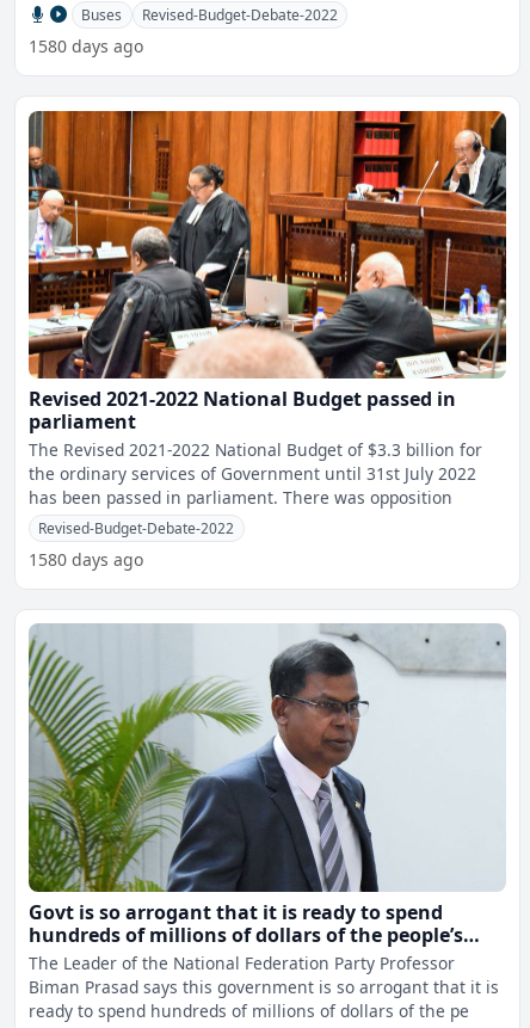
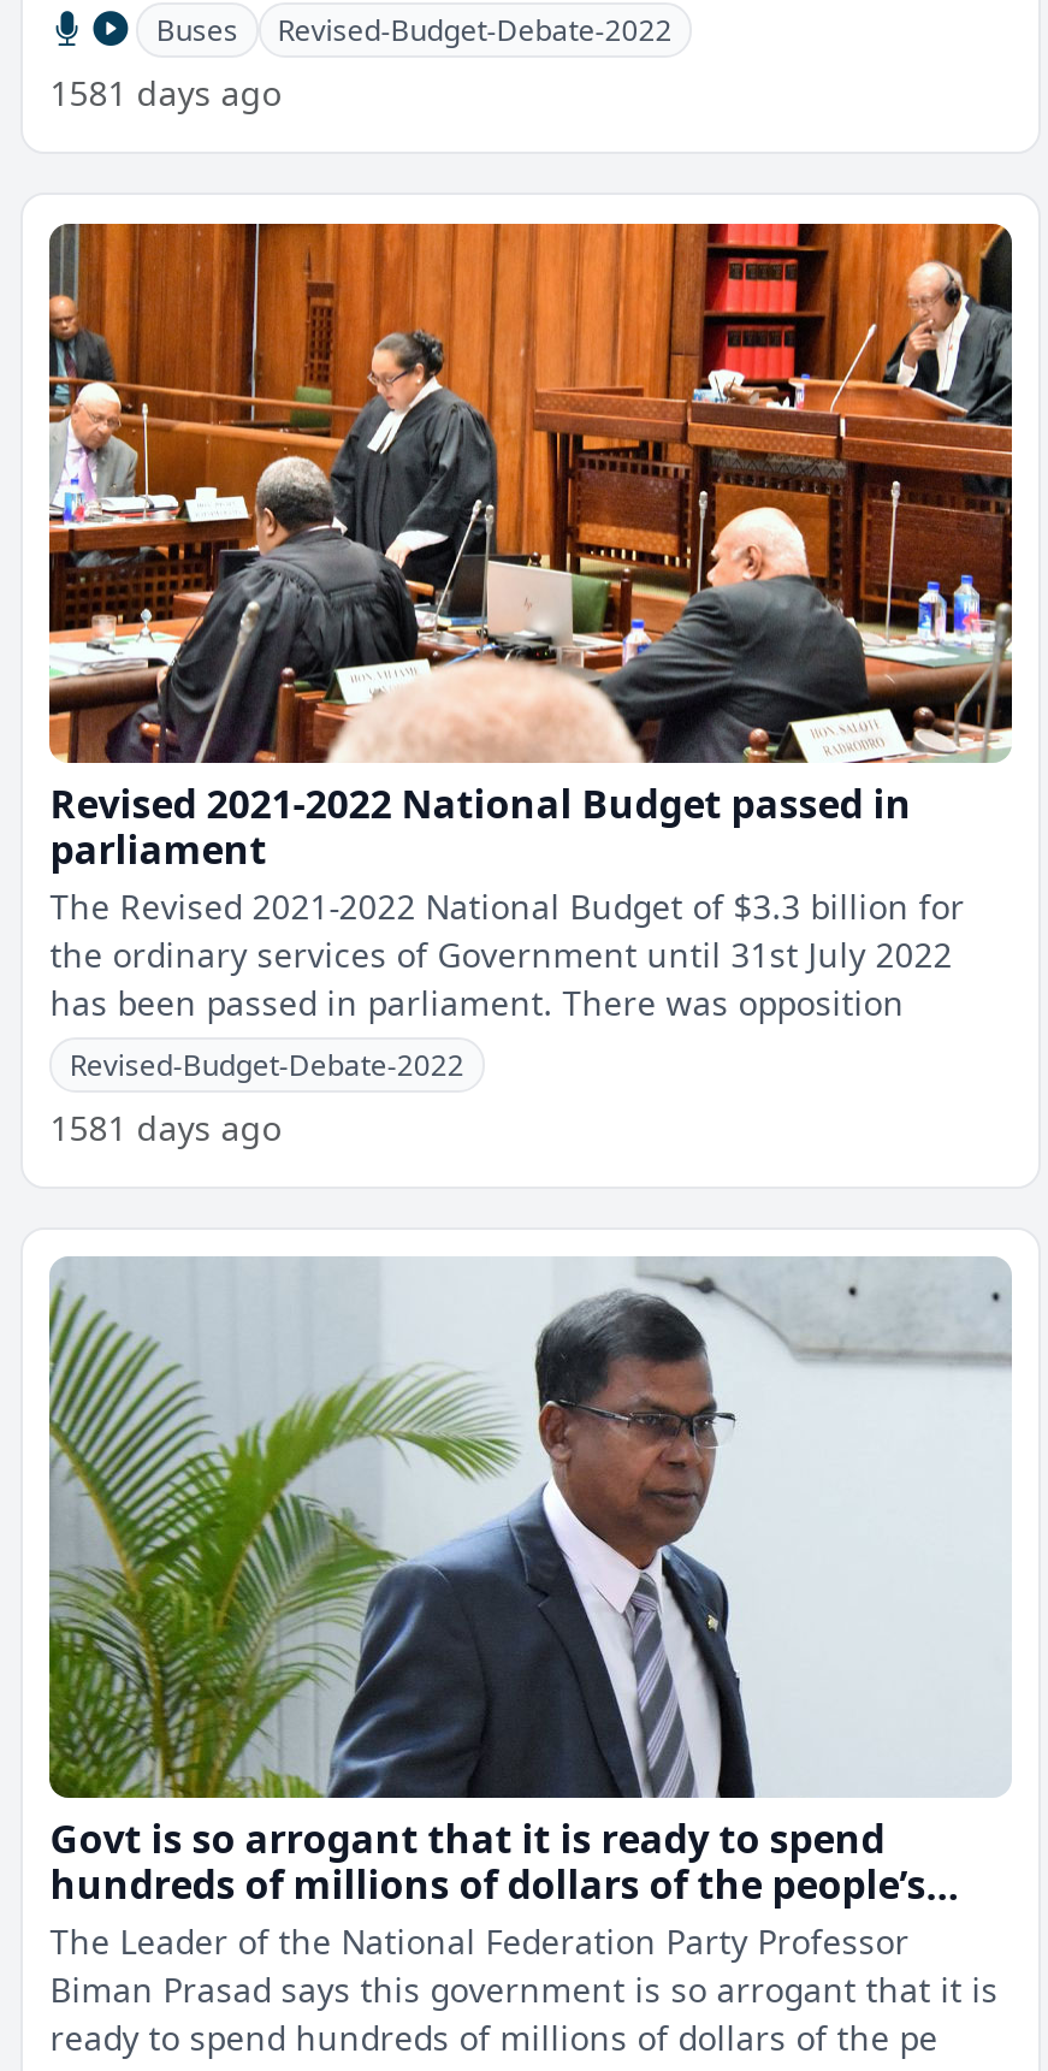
- 1580 days ago
+ 1581 days ago

- 1580 days ago
+ 1581 days ago
